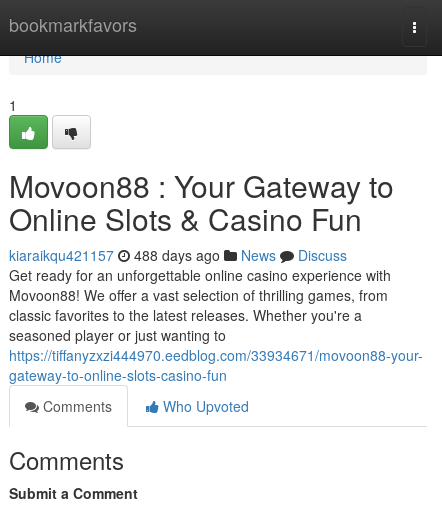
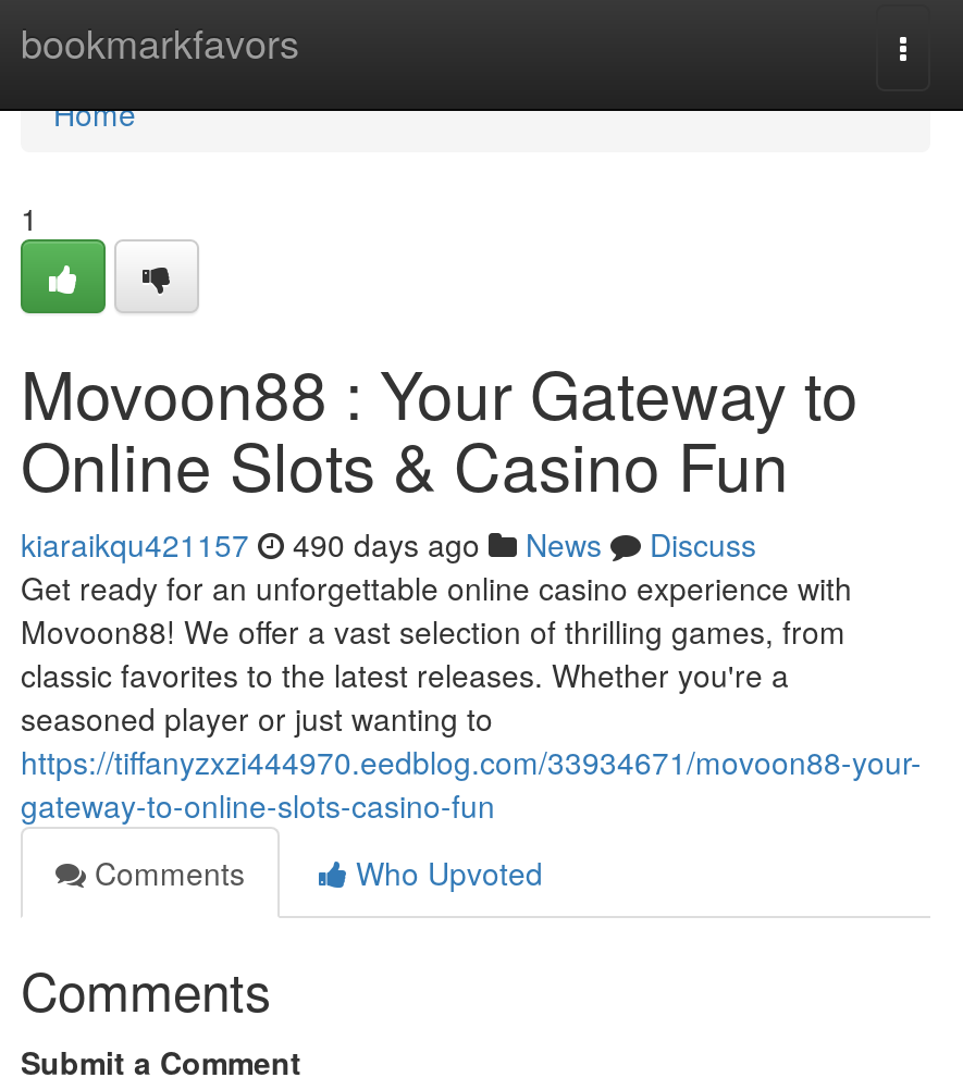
- kiaraikqu421157 488 days ago News Discuss
+ kiaraikqu421157 490 days ago News Discuss
